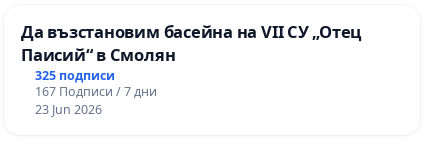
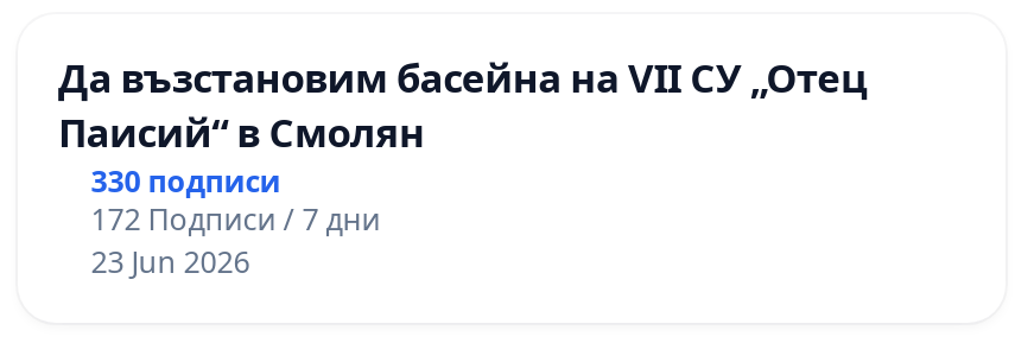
- 325 подписи
+ 330 подписи

- 167 Подписи / 7 дни
+ 172 Подписи / 7 дни
